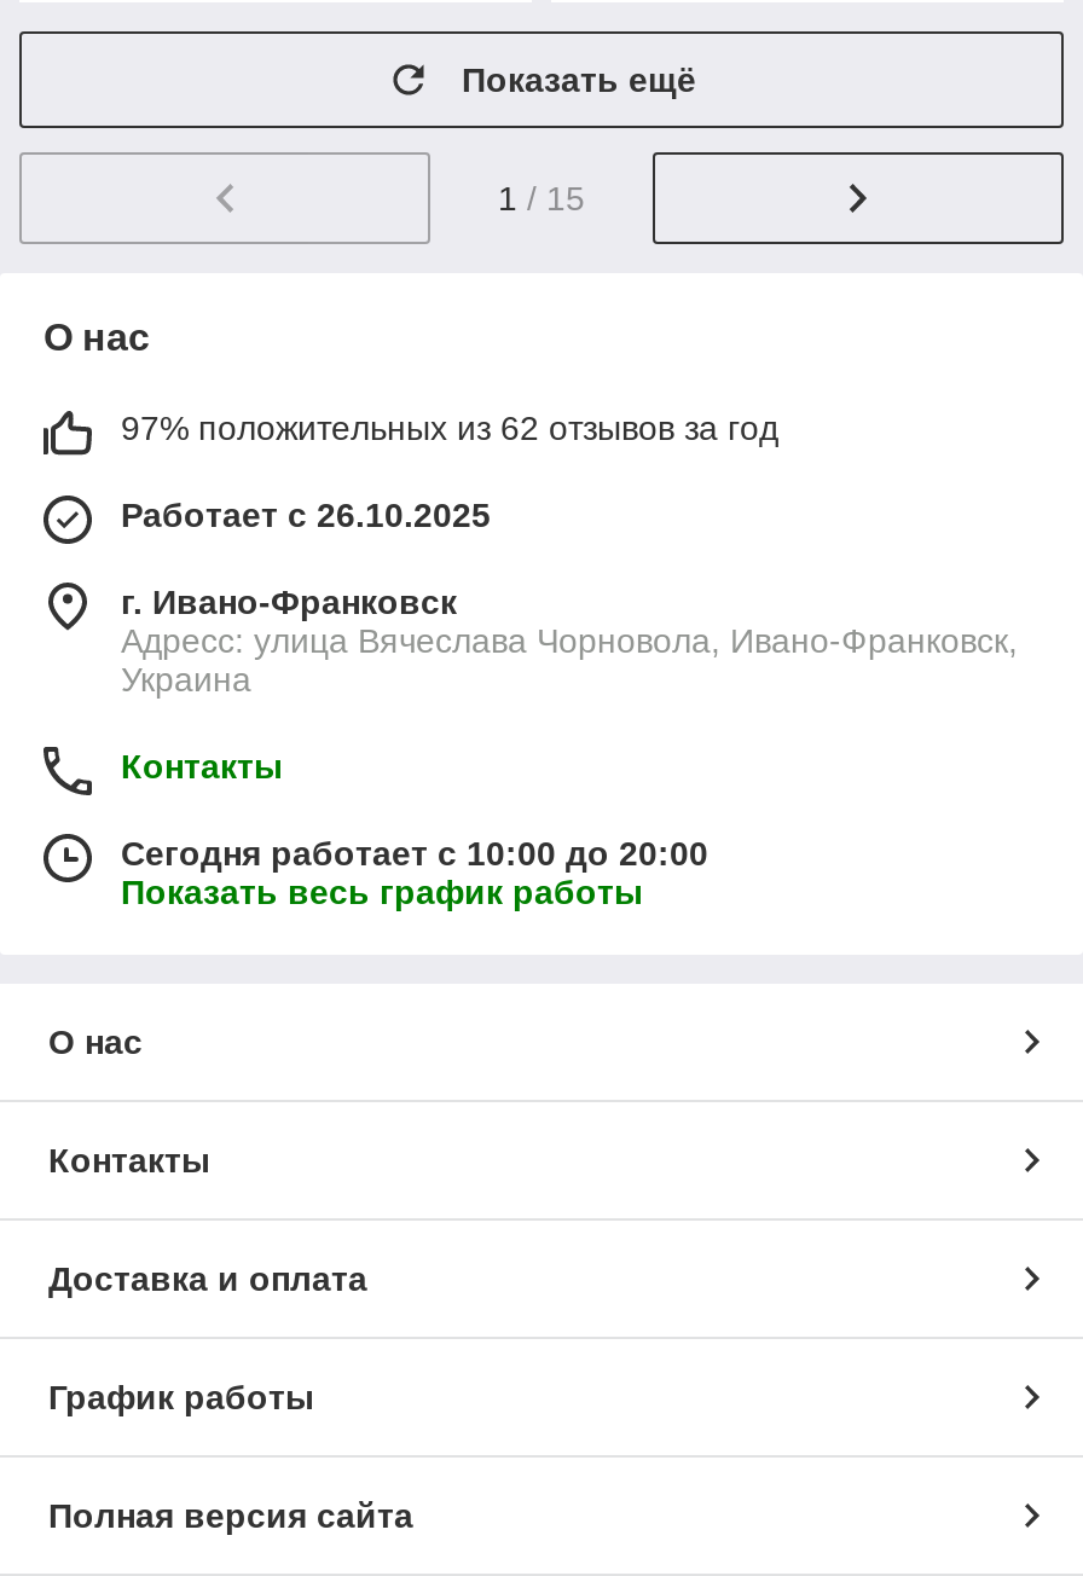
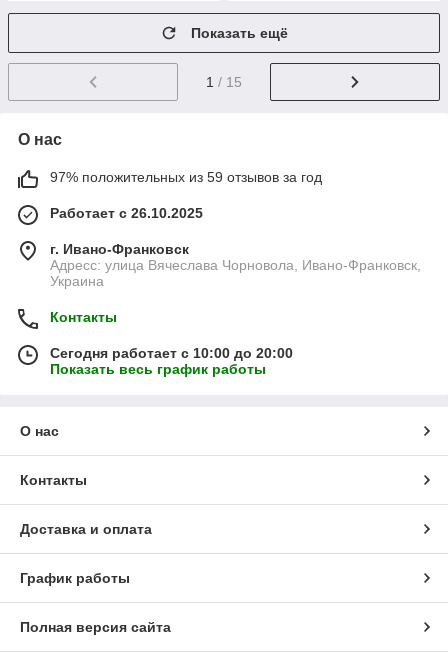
- 97% положительных из 62 отзывов за год
+ 97% положительных из 59 отзывов за год
